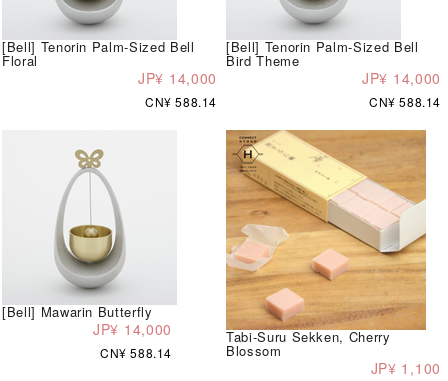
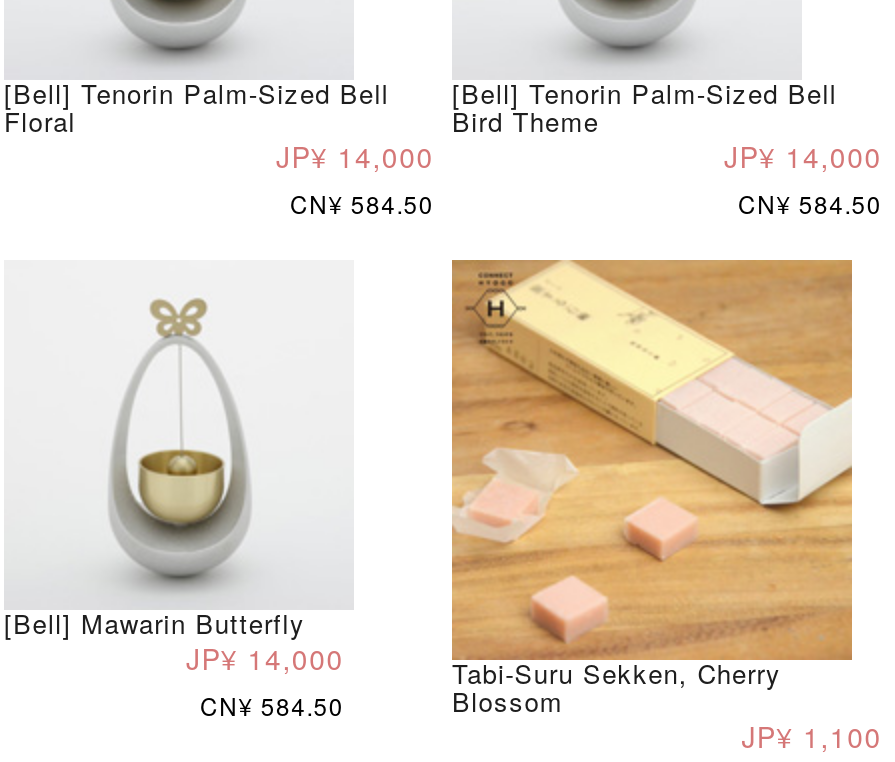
- CN¥ 588.14
+ CN¥ 584.50

- CN¥ 588.14
+ CN¥ 584.50

- CN¥ 588.14
+ CN¥ 584.50
